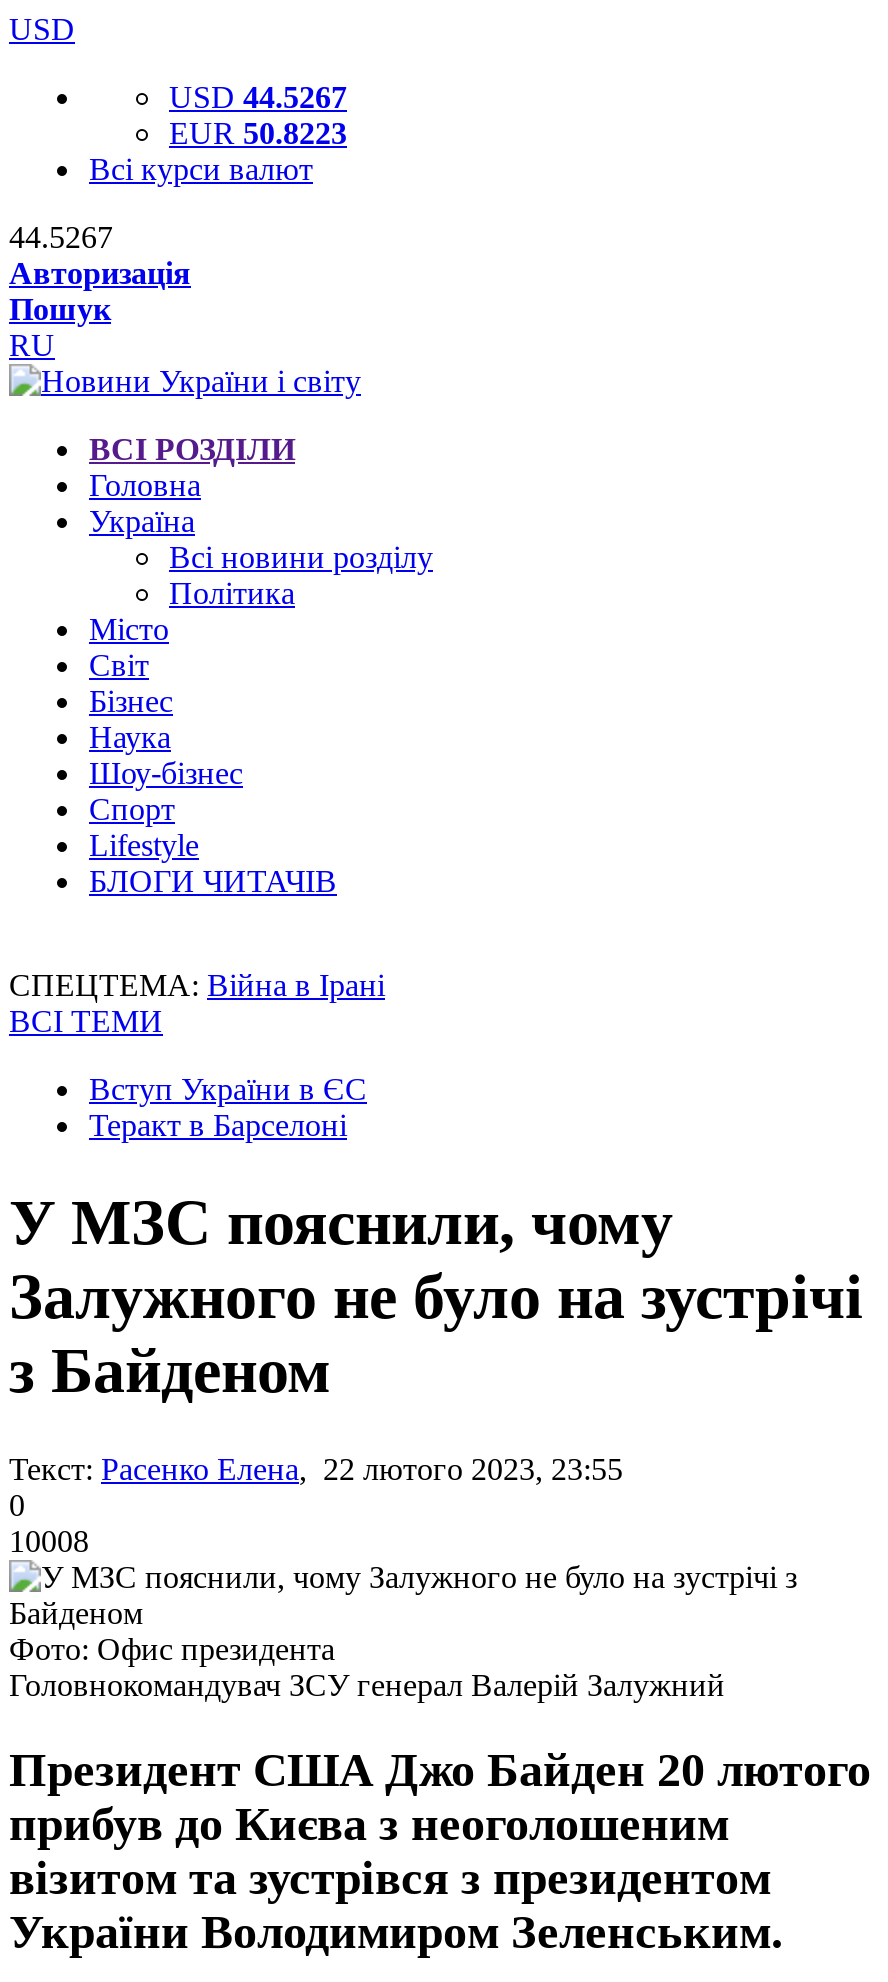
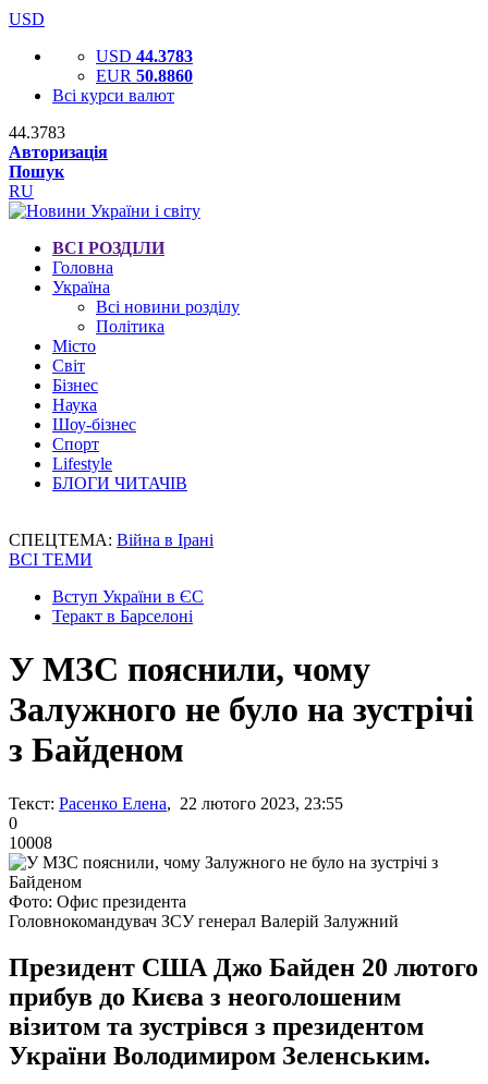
- USD 44.5267
+ USD 44.3783

- EUR 50.8223
+ EUR 50.8860

- 44.5267
+ 44.3783
